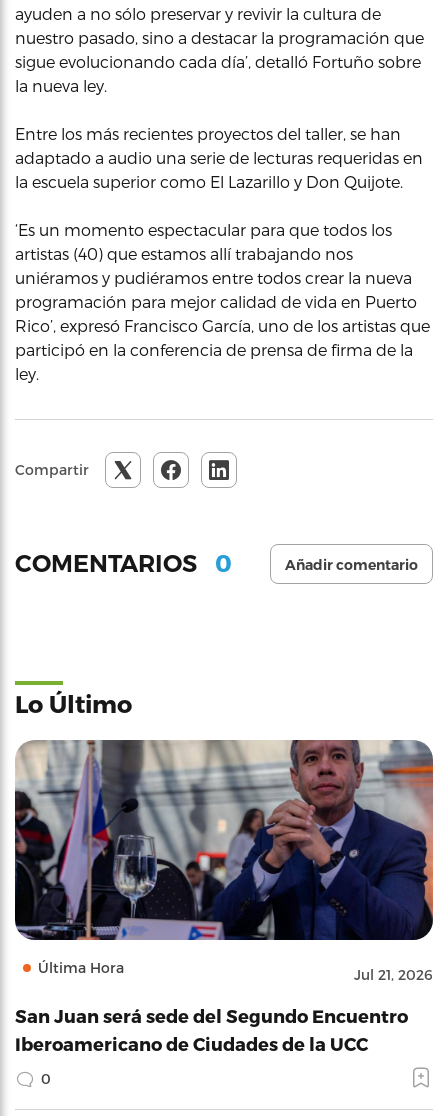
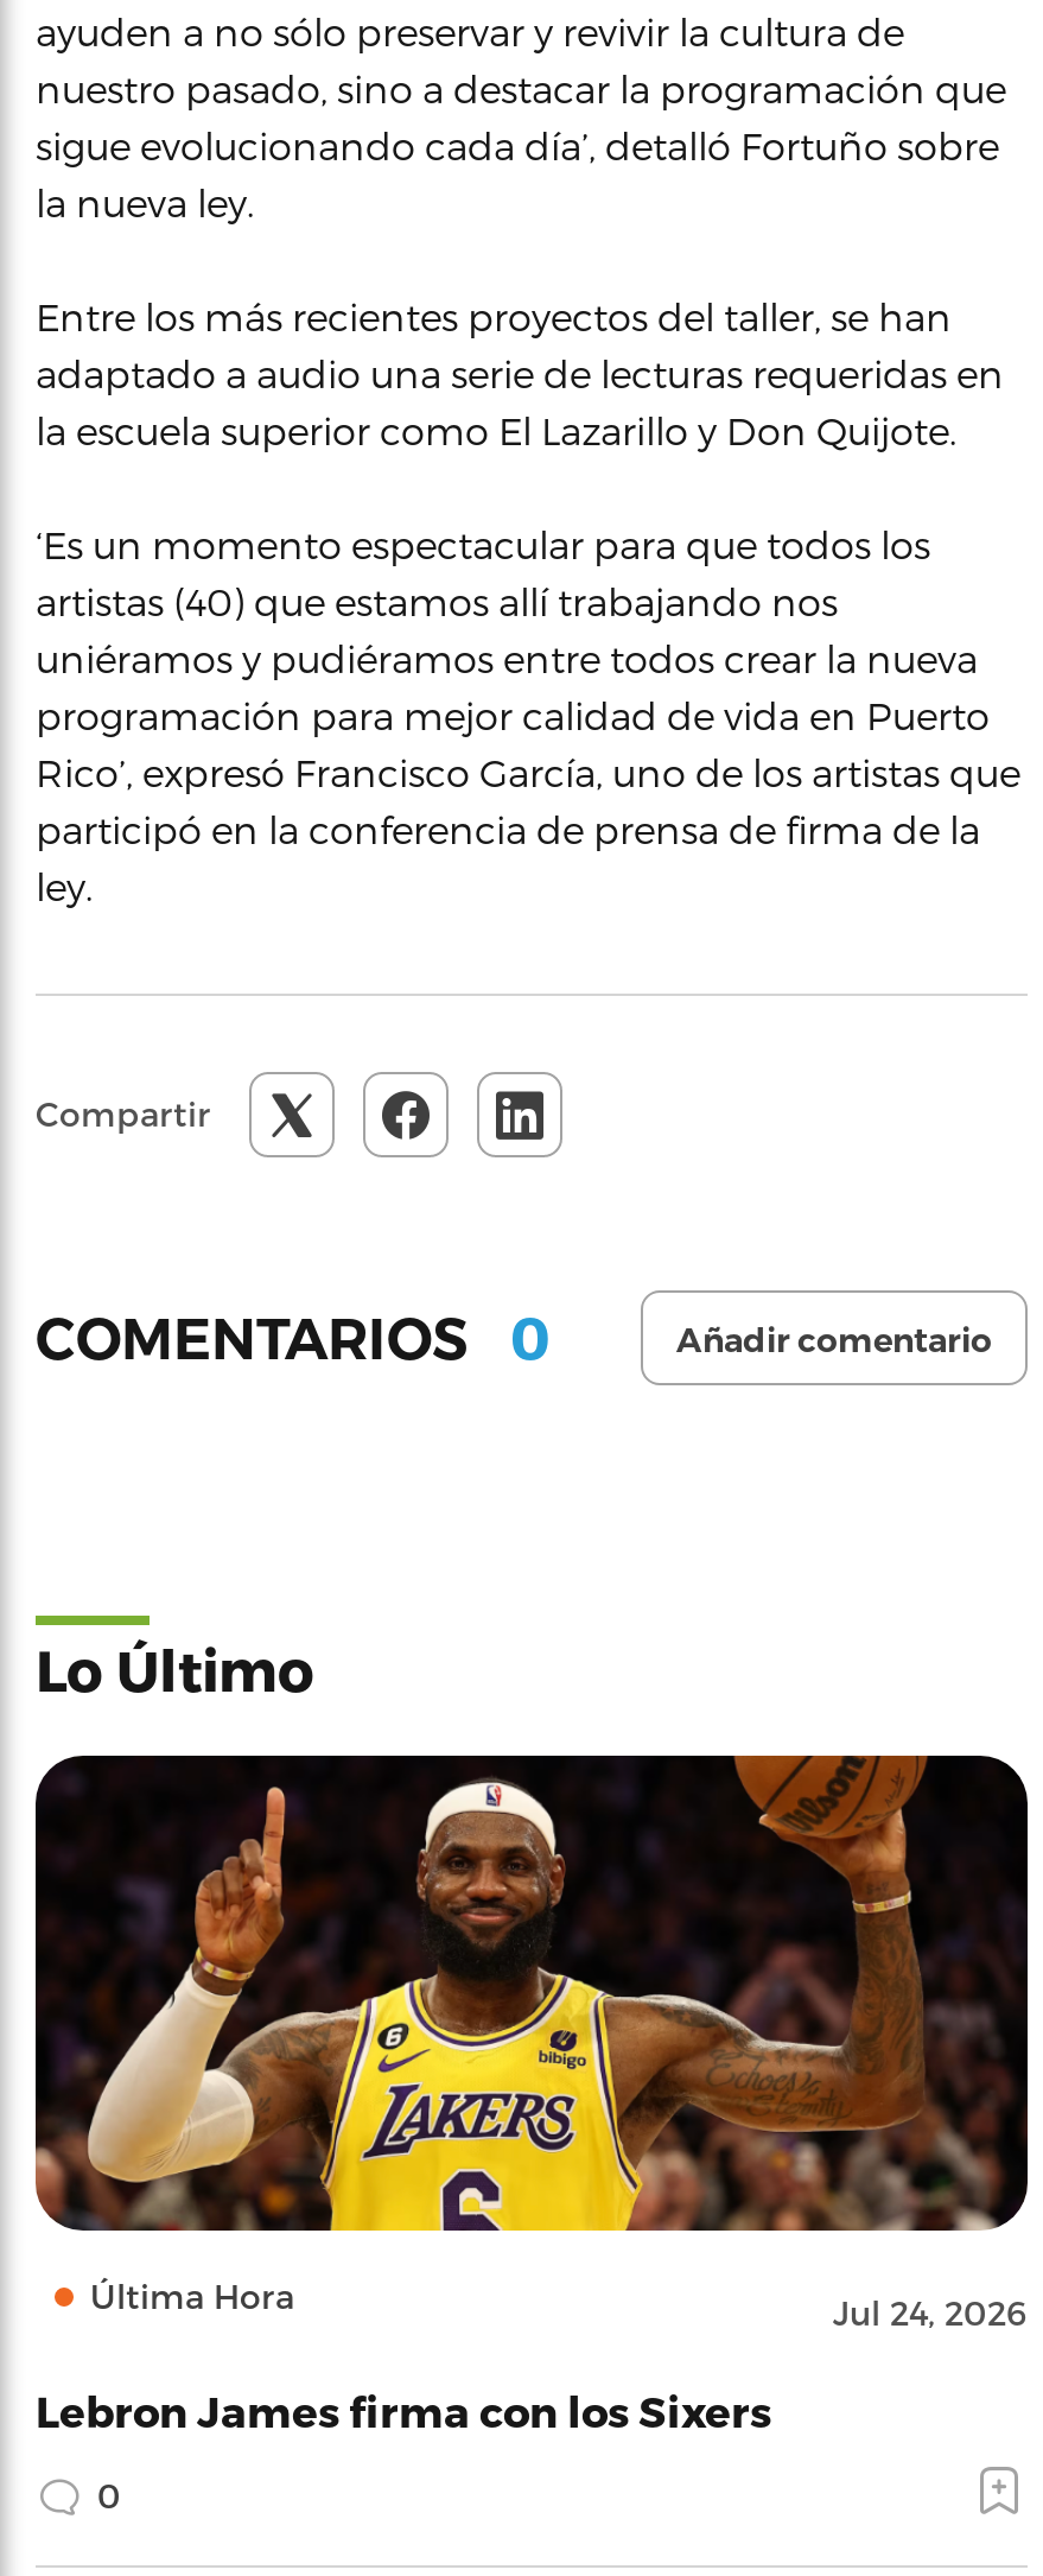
- [image]
- Jul 21, 2026
+ [image]
+ Jul 24, 2026

- San Juan será sede del Segundo Encuentro
- Iberoamericano de Ciudades de la UCC
+ Lebron James firma con los Sixers
